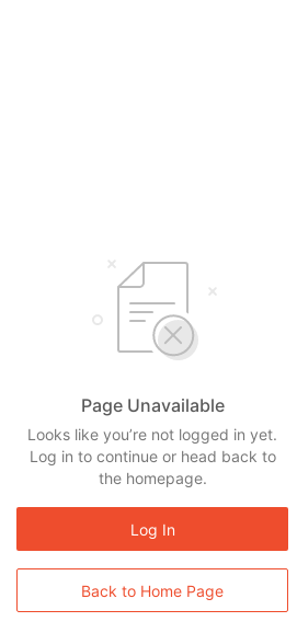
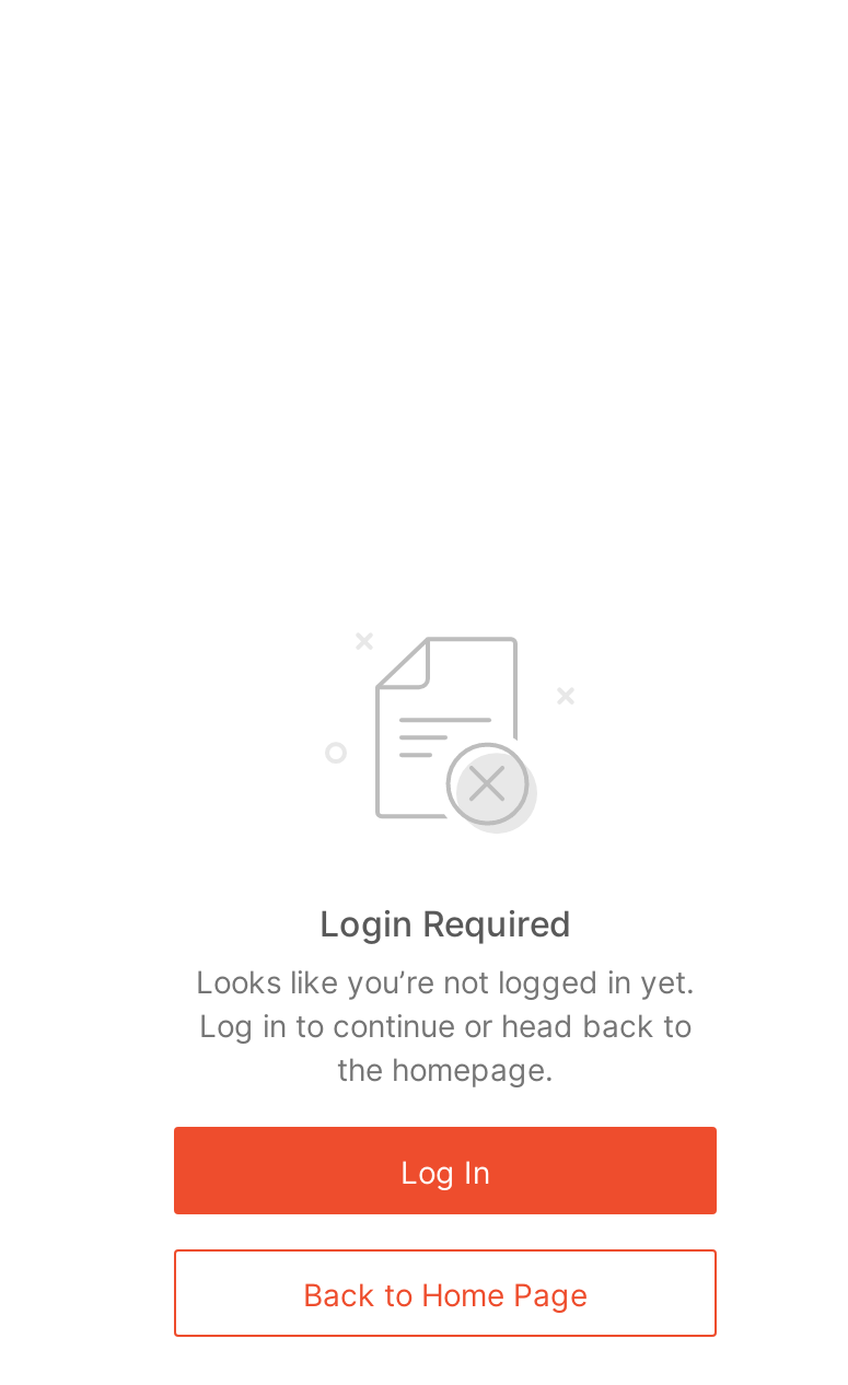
- Page Unavailable
+ Login Required
